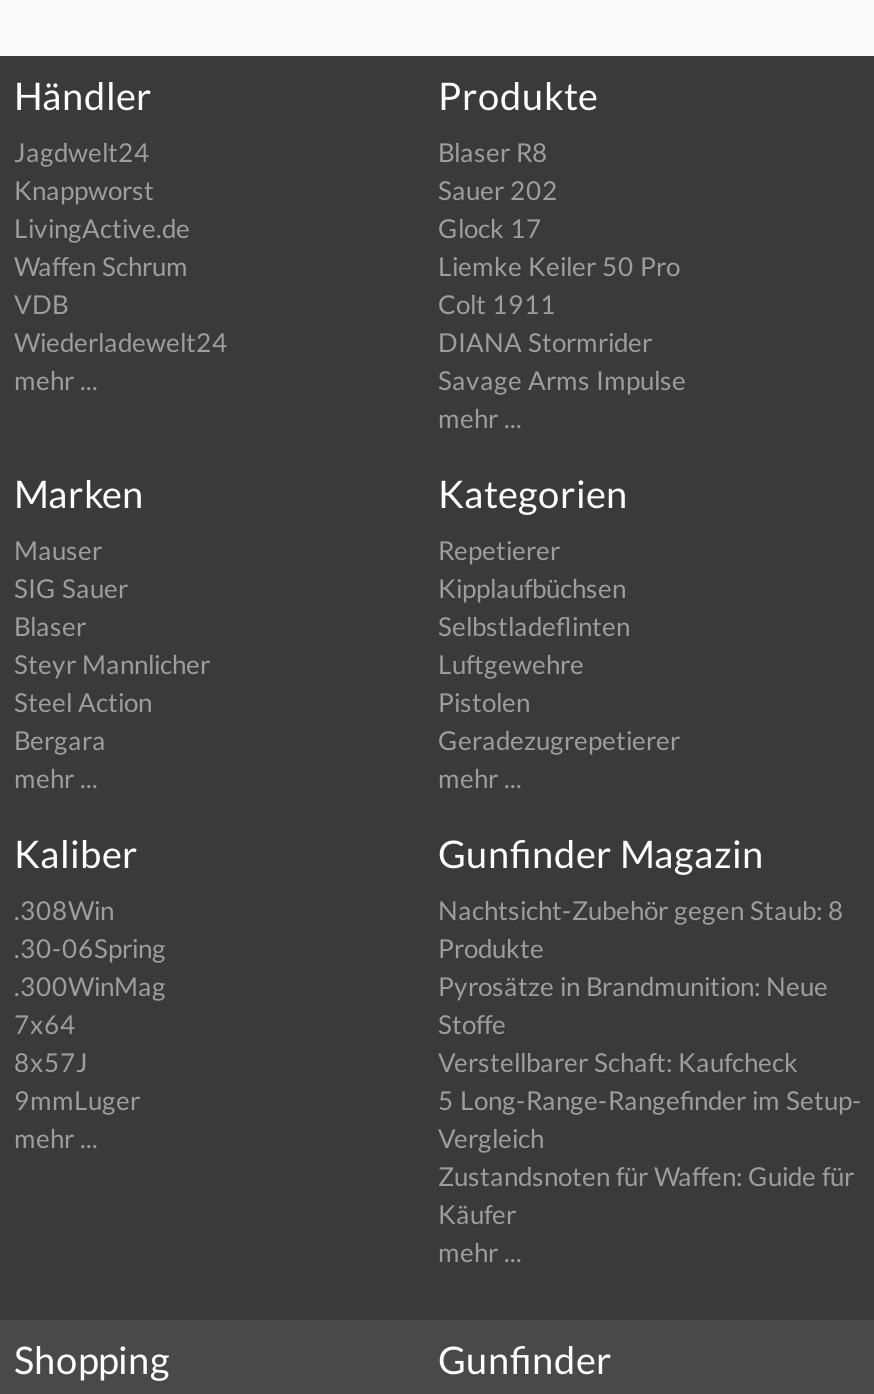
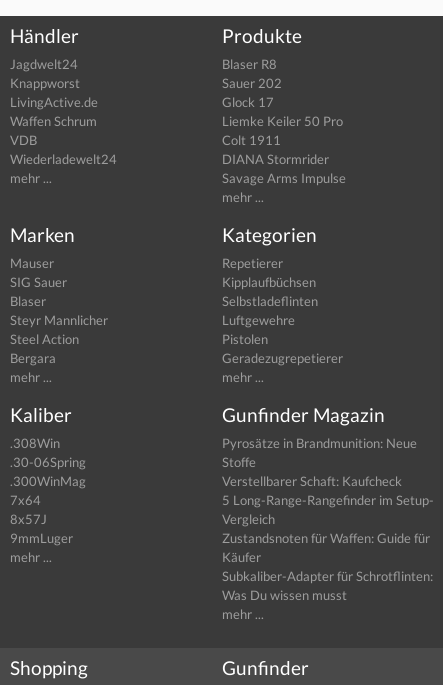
- Nachtsicht-Zubehör gegen Staub: 8
- Produkte

moved up: Pyrosätze in Brandmunition: Neue | Stoffe | Verstellbarer Schaft: Kaufcheck | 5 Long-Range-Rangefinder im Setup- | Vergleich | Zustandsnoten für Waffen: Guide für | Käufer

+ Subkaliber-Adapter für Schrotflinten:
+ Was Du wissen musst
